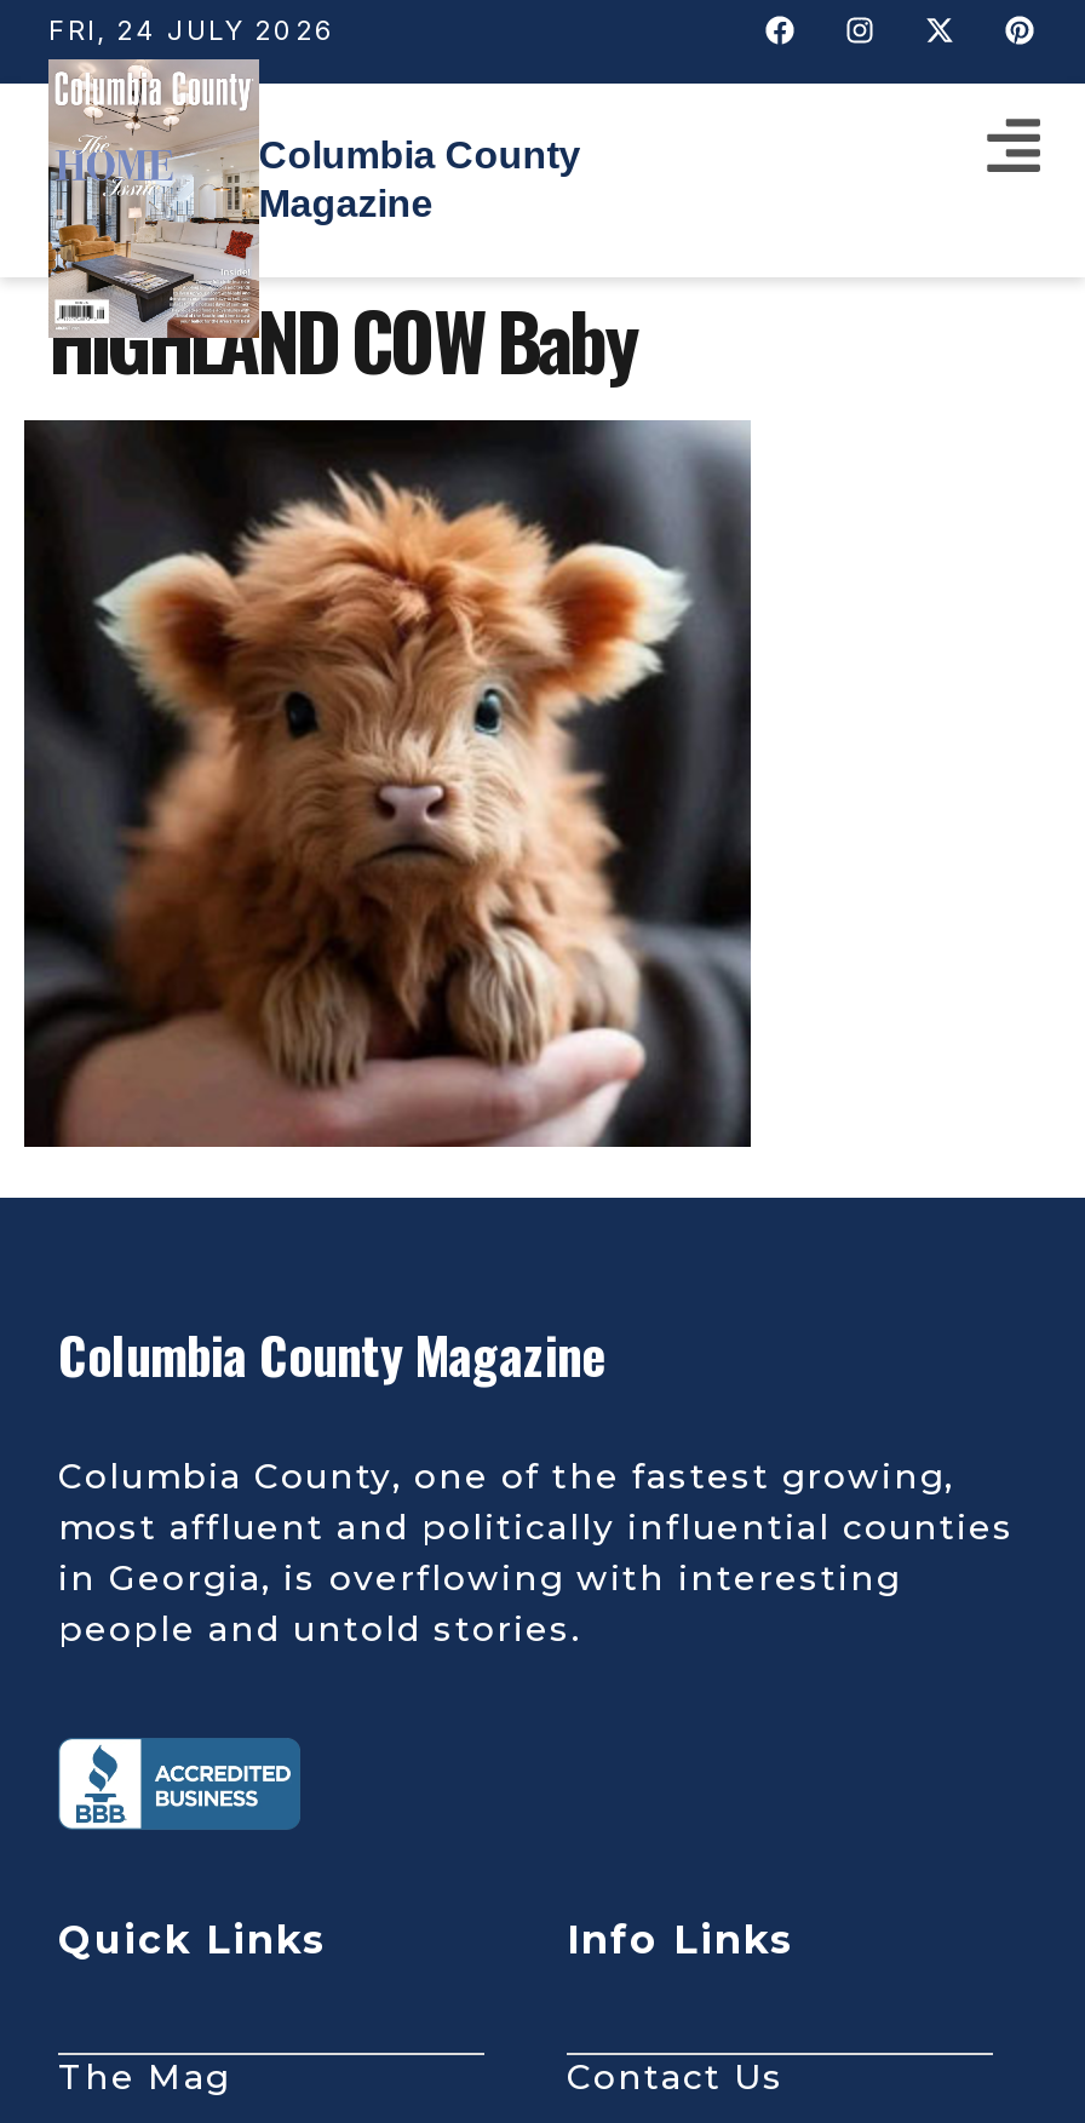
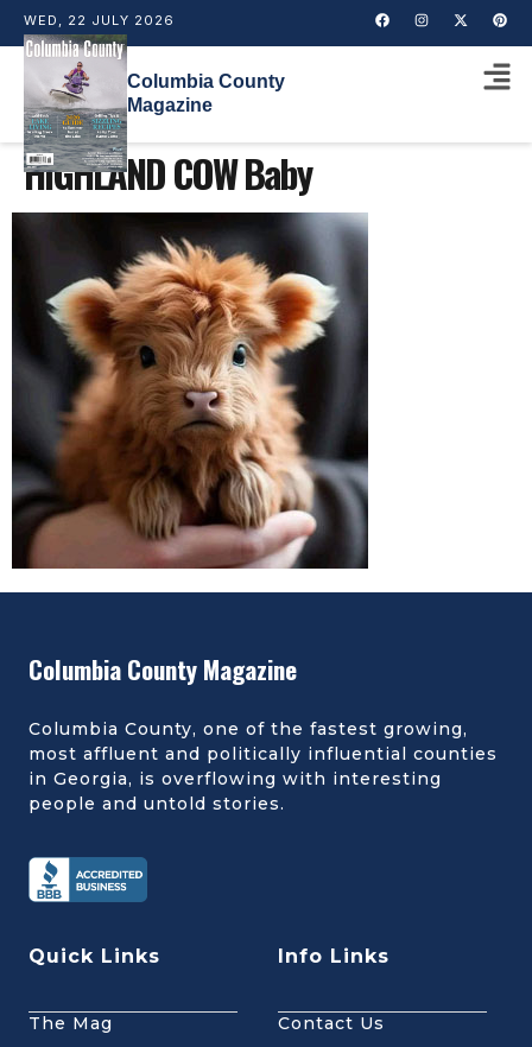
- FRI, 24 JULY 2026
+ WED, 22 JULY 2026

- [image]
+ [image]
